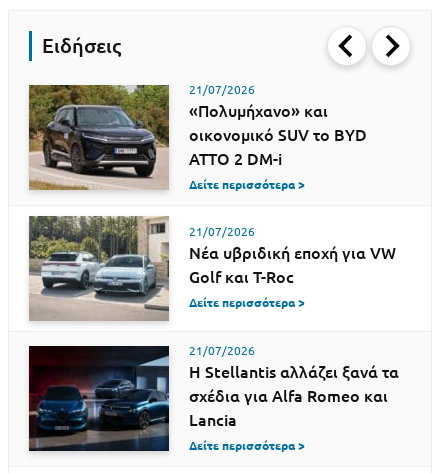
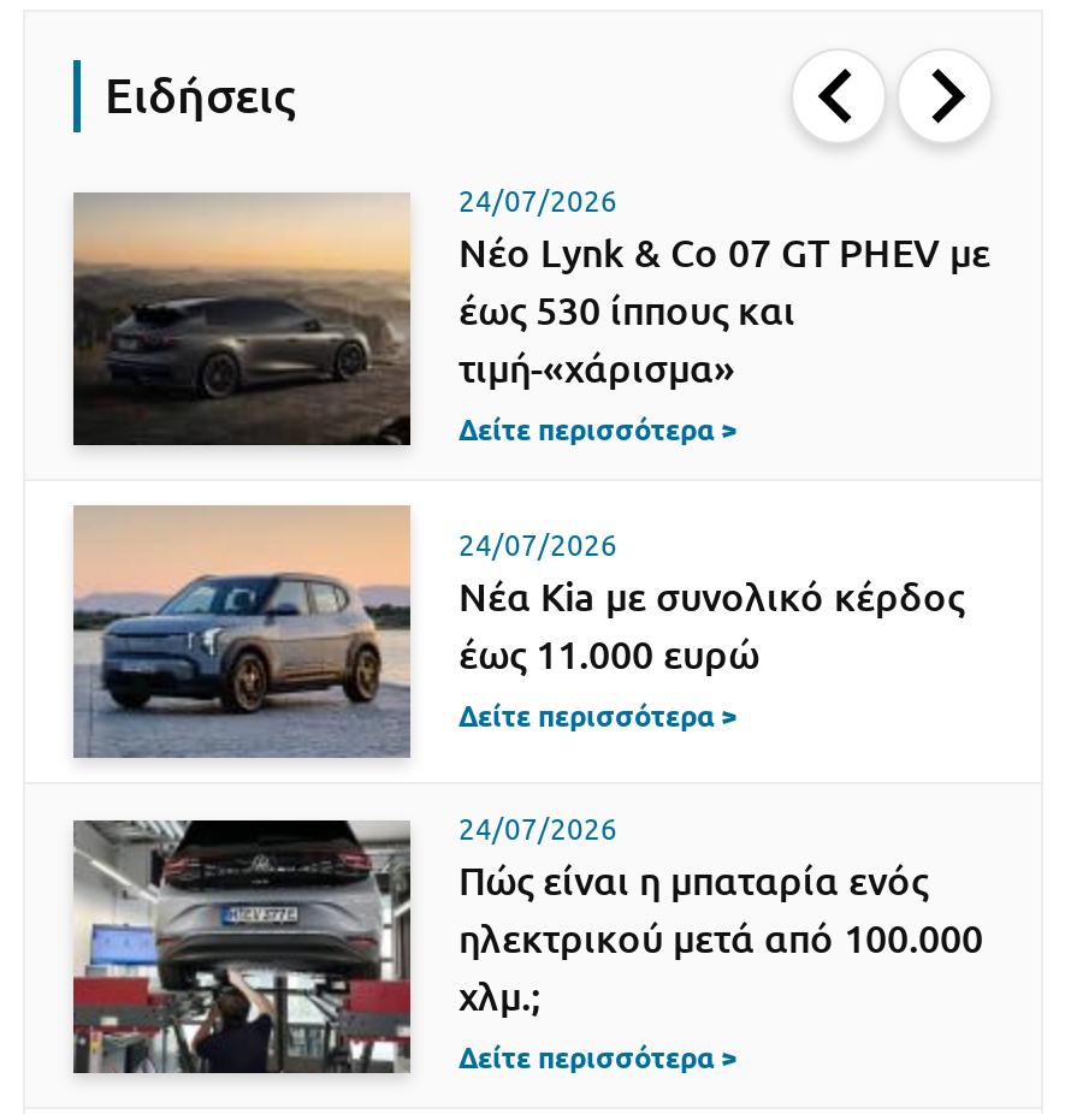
- [image]
- 21/07/2026
- «Πολυμήχανο» και
- οικονομικό SUV το BYD
- ATTO 2 DM-i
+ [image]
+ 24/07/2026
+ Νέο Lynk & Co 07 GT PHEV με
+ έως 530 ίππους και
+ τιμή-«χάρισμα»

- [image]
- 21/07/2026
- Νέα υβριδική εποχή για VW
- Golf και T-Roc
+ [image]
+ 24/07/2026
+ Νέα Kia με συνολικό κέρδος
+ έως 11.000 ευρώ

- [image]
- 21/07/2026
- Η Stellantis αλλάζει ξανά τα
- σχέδια για Alfa Romeo και
- Lancia
+ [image]
+ 24/07/2026
+ Πώς είναι η μπαταρία ενός
+ ηλεκτρικού μετά από 100.000
+ χλμ.;
